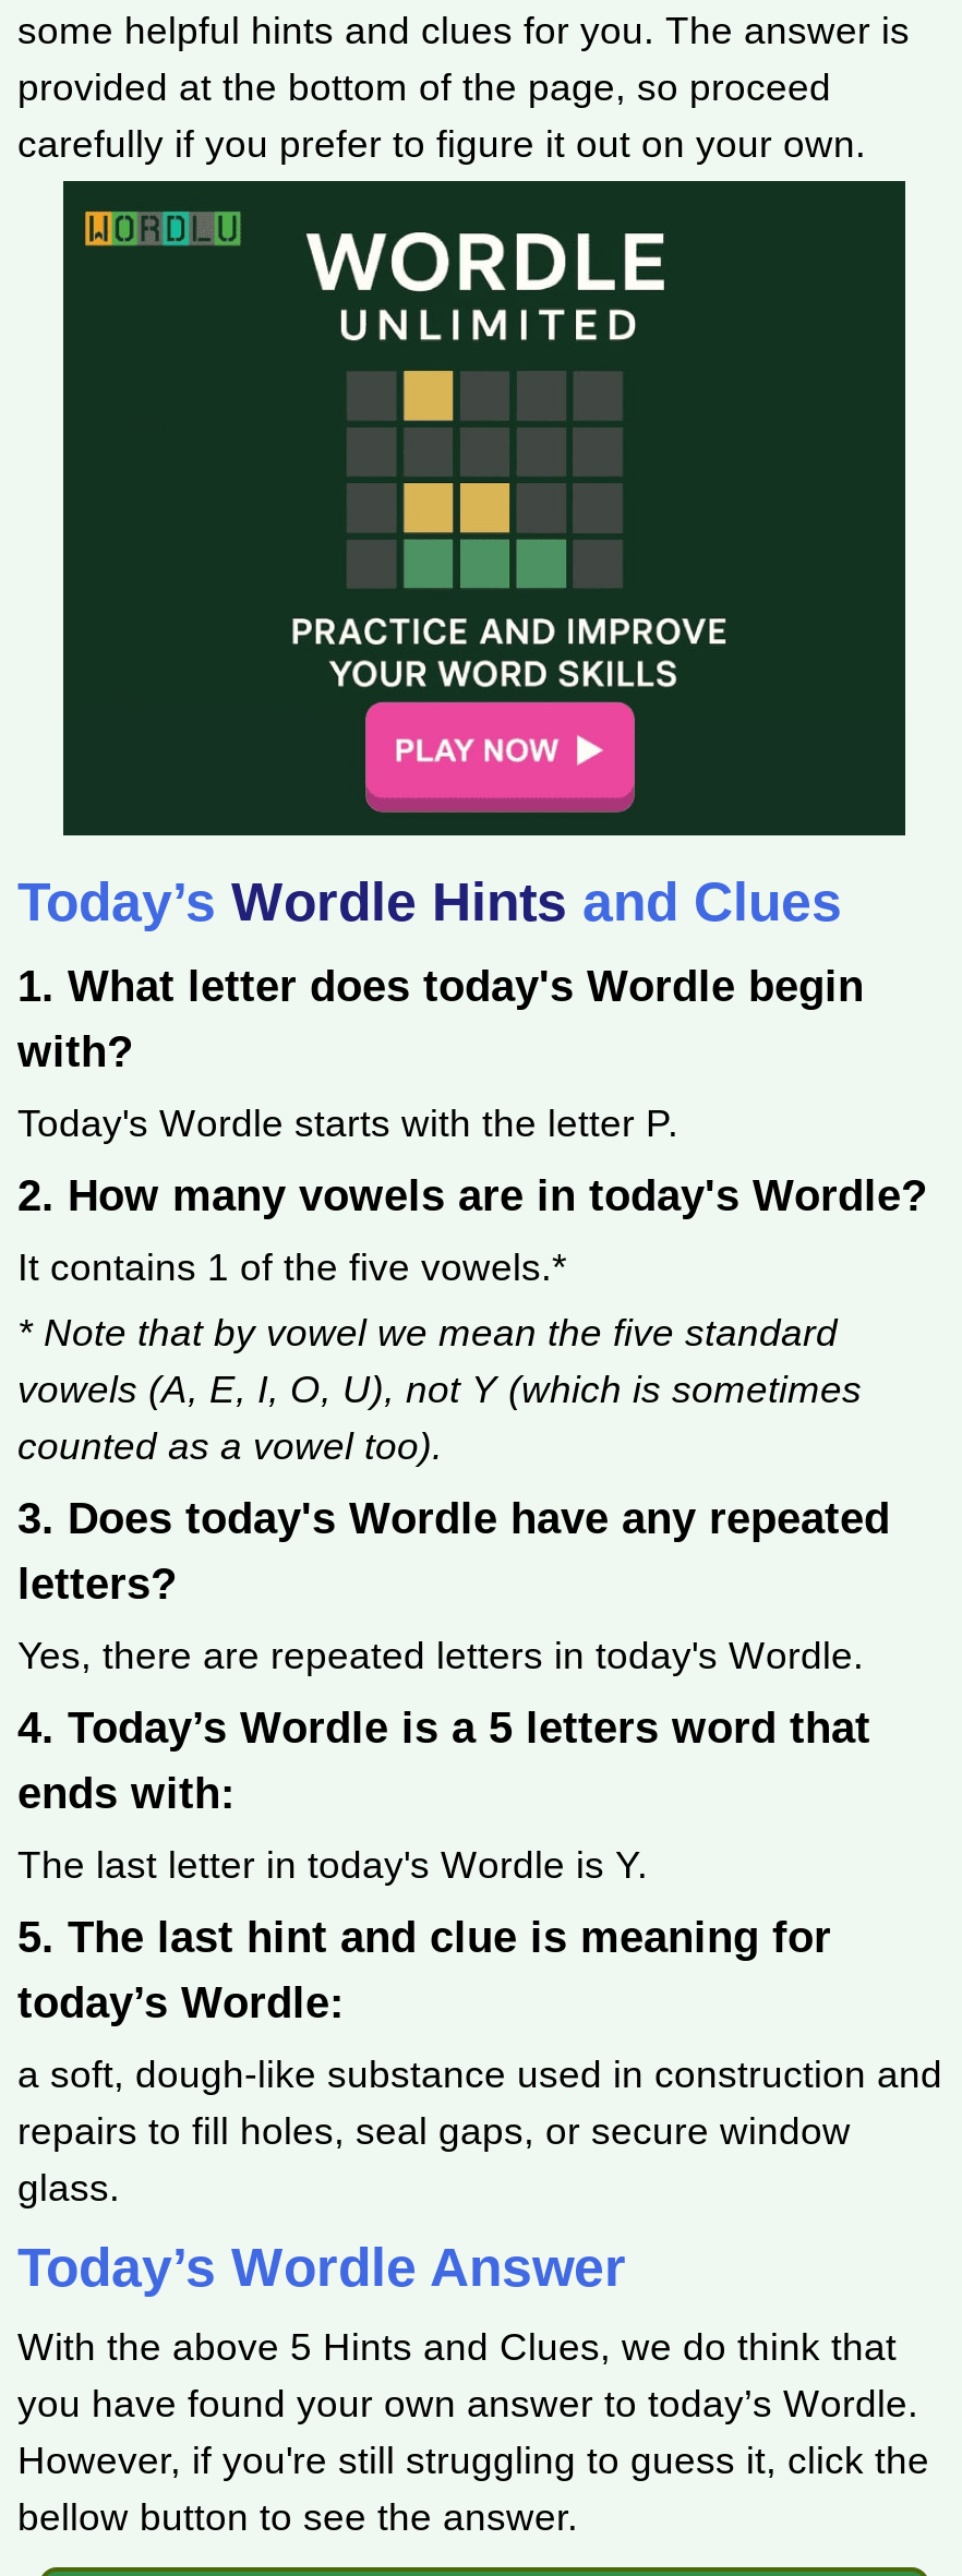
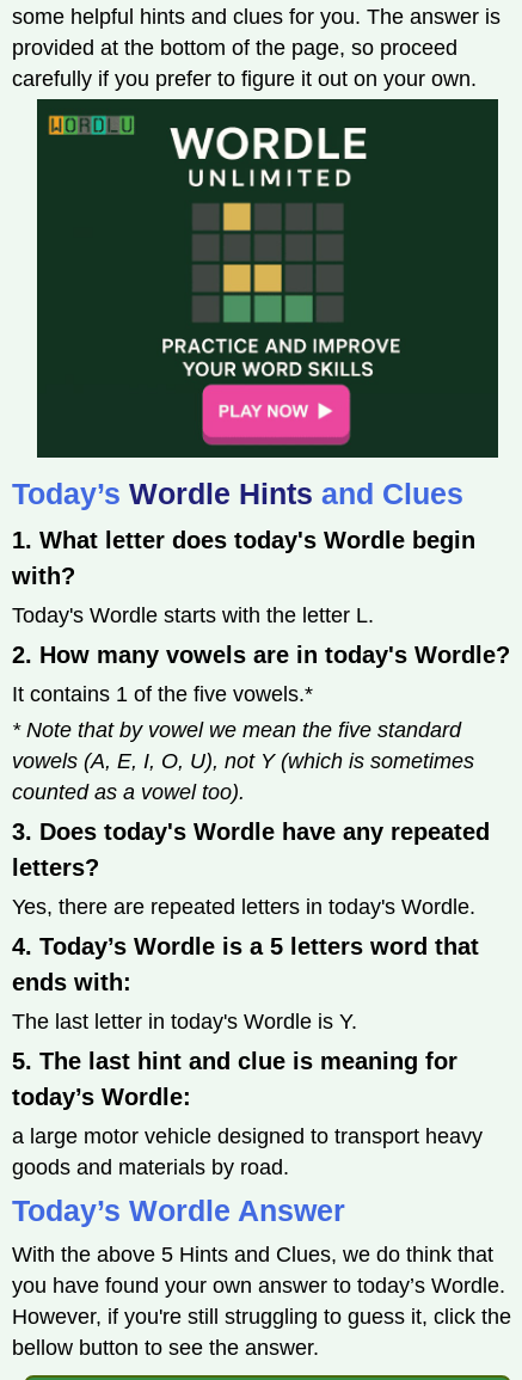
- Today's Wordle starts with the letter P.
+ Today's Wordle starts with the letter L.

- a soft, dough-like substance used in construction and
- repairs to fill holes, seal gaps, or secure window
- glass.
+ a large motor vehicle designed to transport heavy
+ goods and materials by road.
